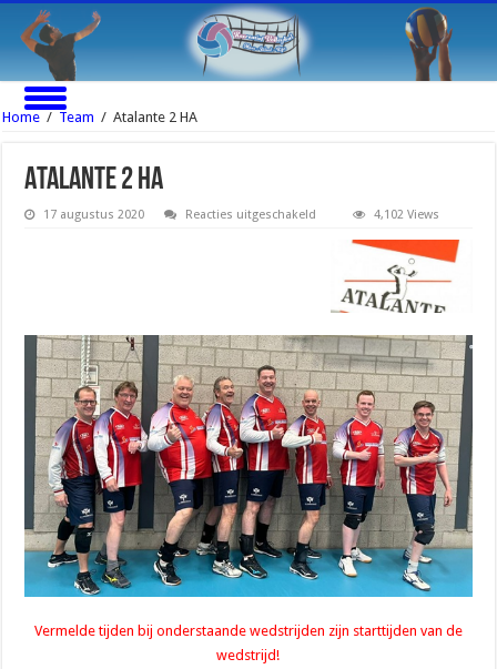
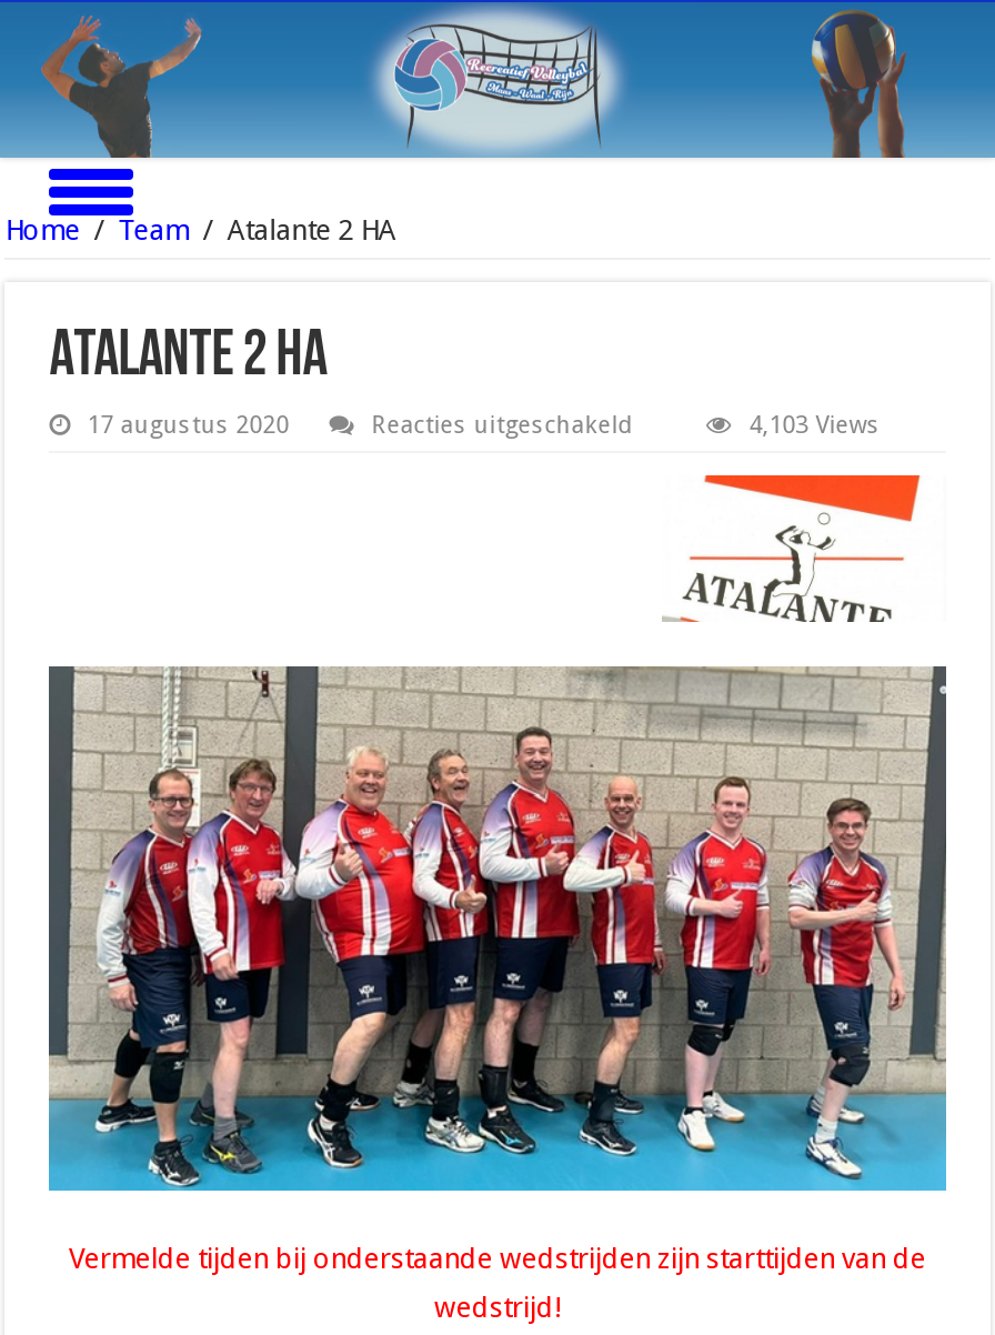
- 4,102 Views
+ 4,103 Views
